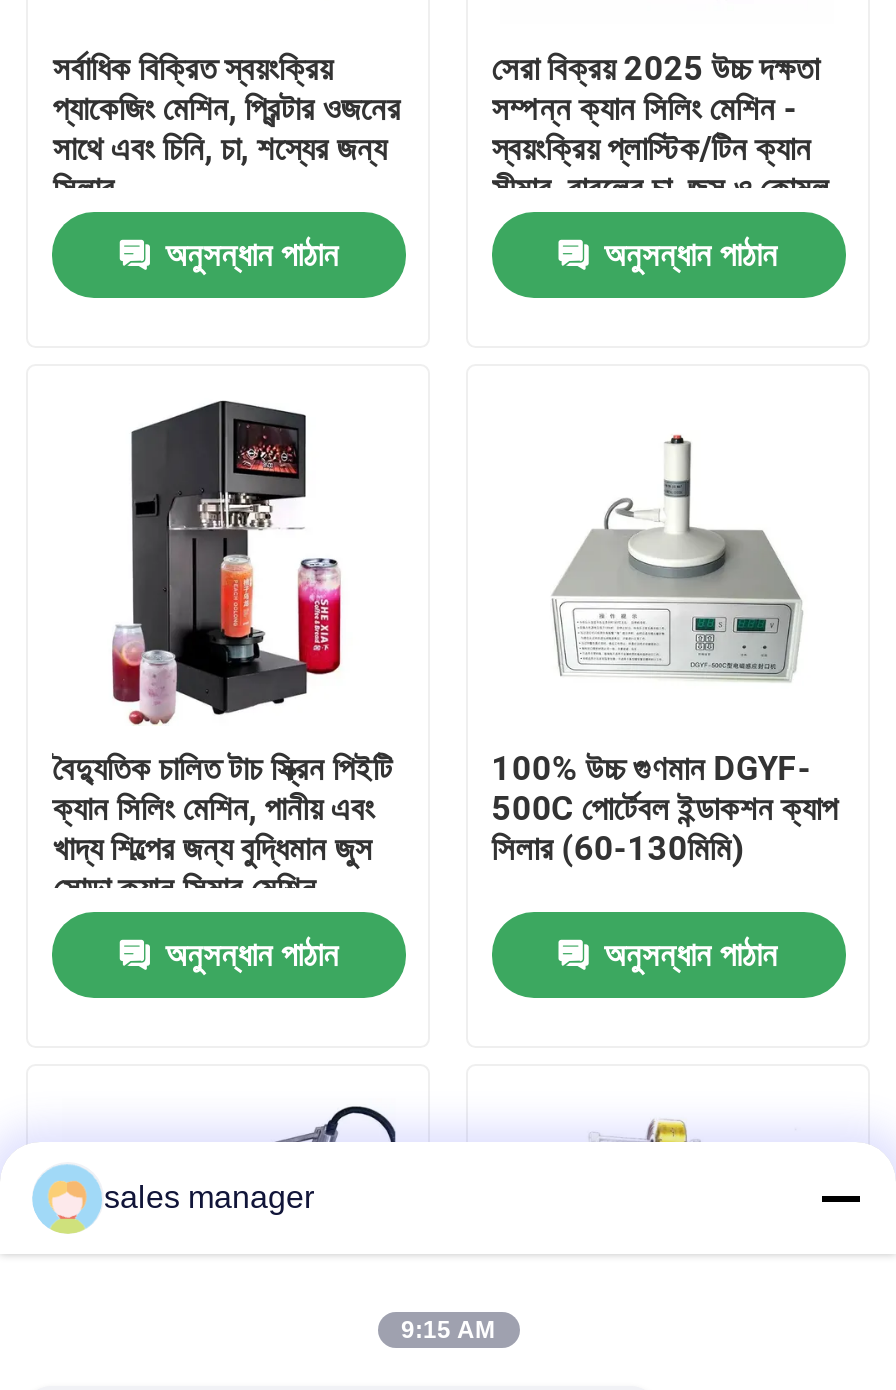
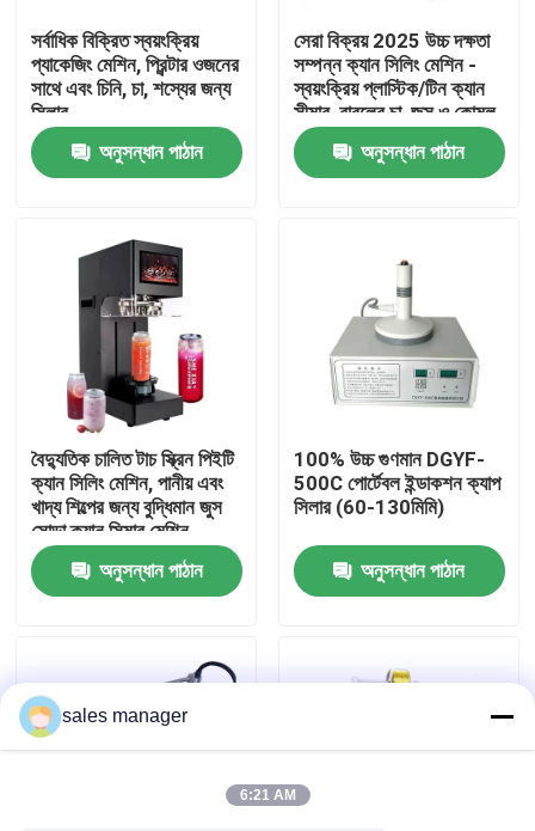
- 9:15 AM
+ 6:21 AM
